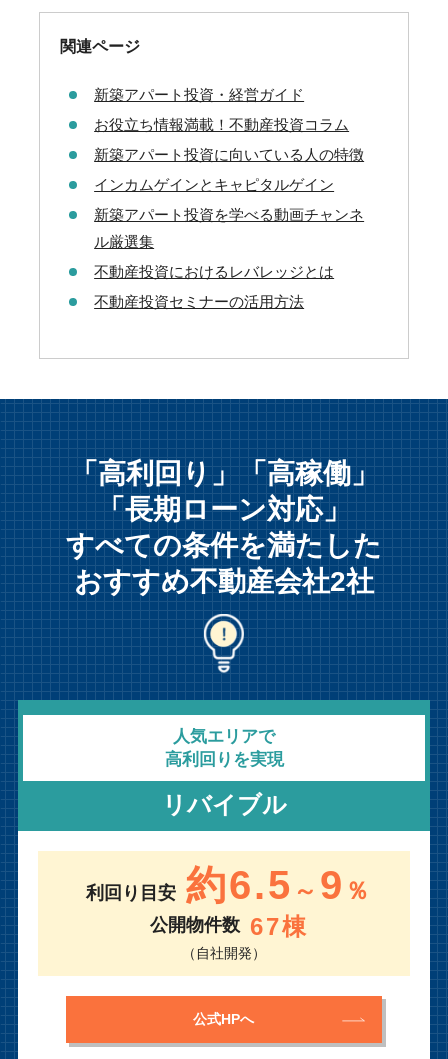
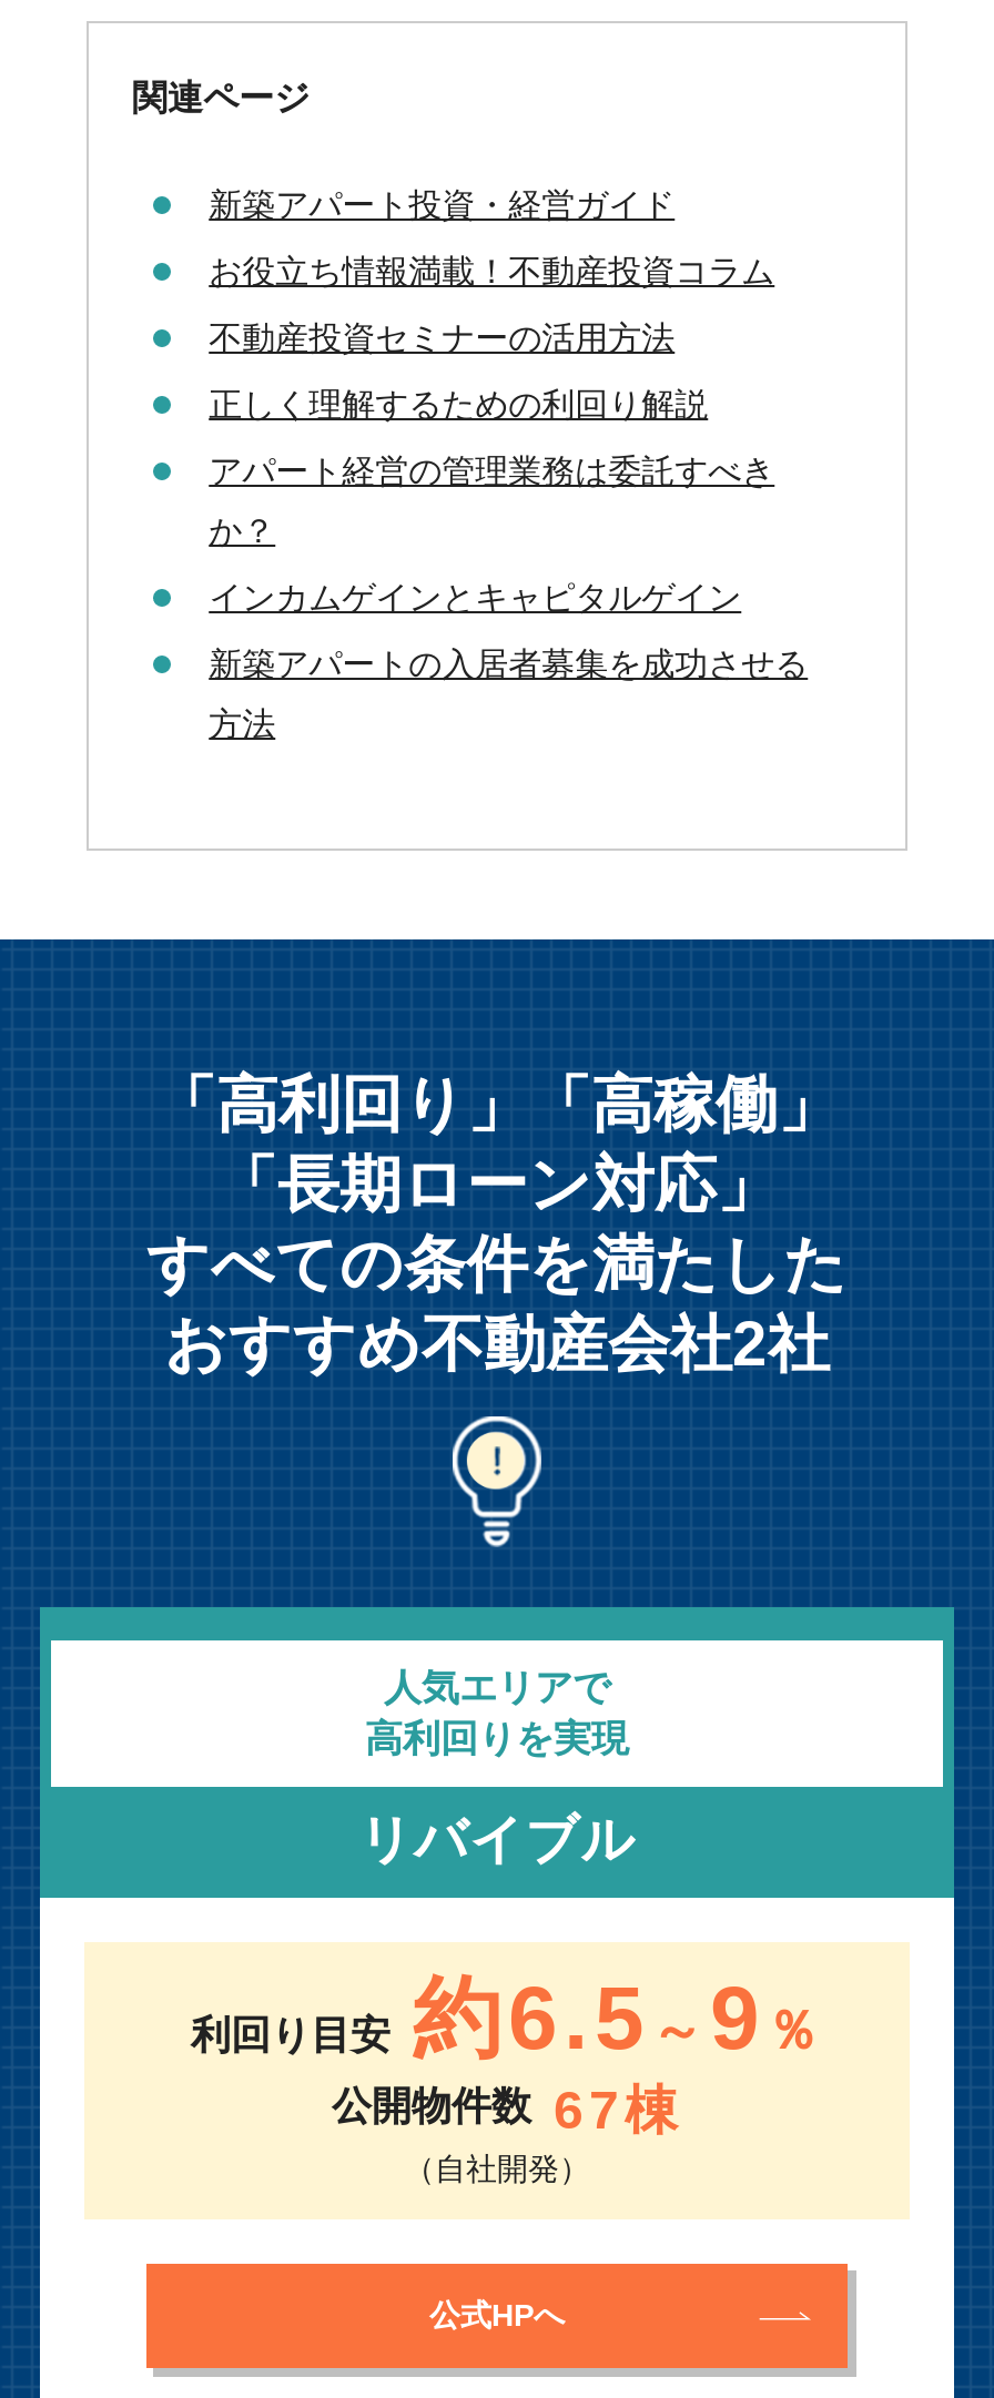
- 新築アパート投資に向いている人の特徴
+ 正しく理解するための利回り解説
+ アパート経営の管理業務は委託すべき
+ か？

moved down: インカムゲインとキャピタルゲイン

- 新築アパート投資を学べる動画チャンネ
- ル厳選集
- 不動産投資におけるレバレッジとは
+ 新築アパートの入居者募集を成功させる
+ 方法

moved up: 不動産投資セミナーの活用方法
